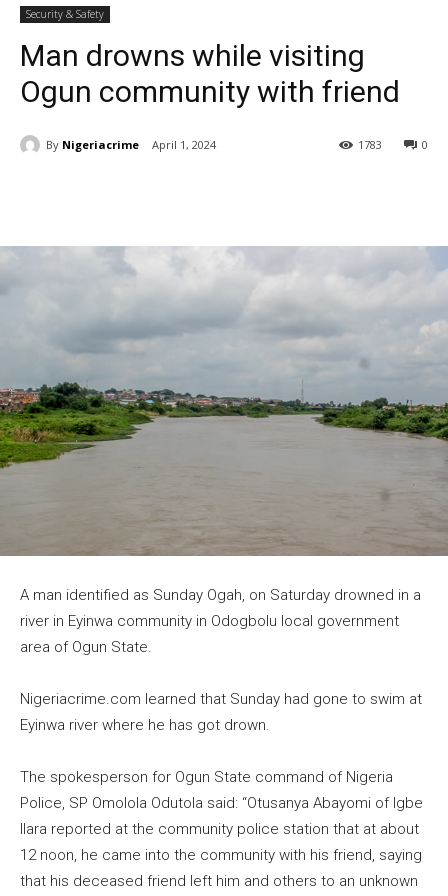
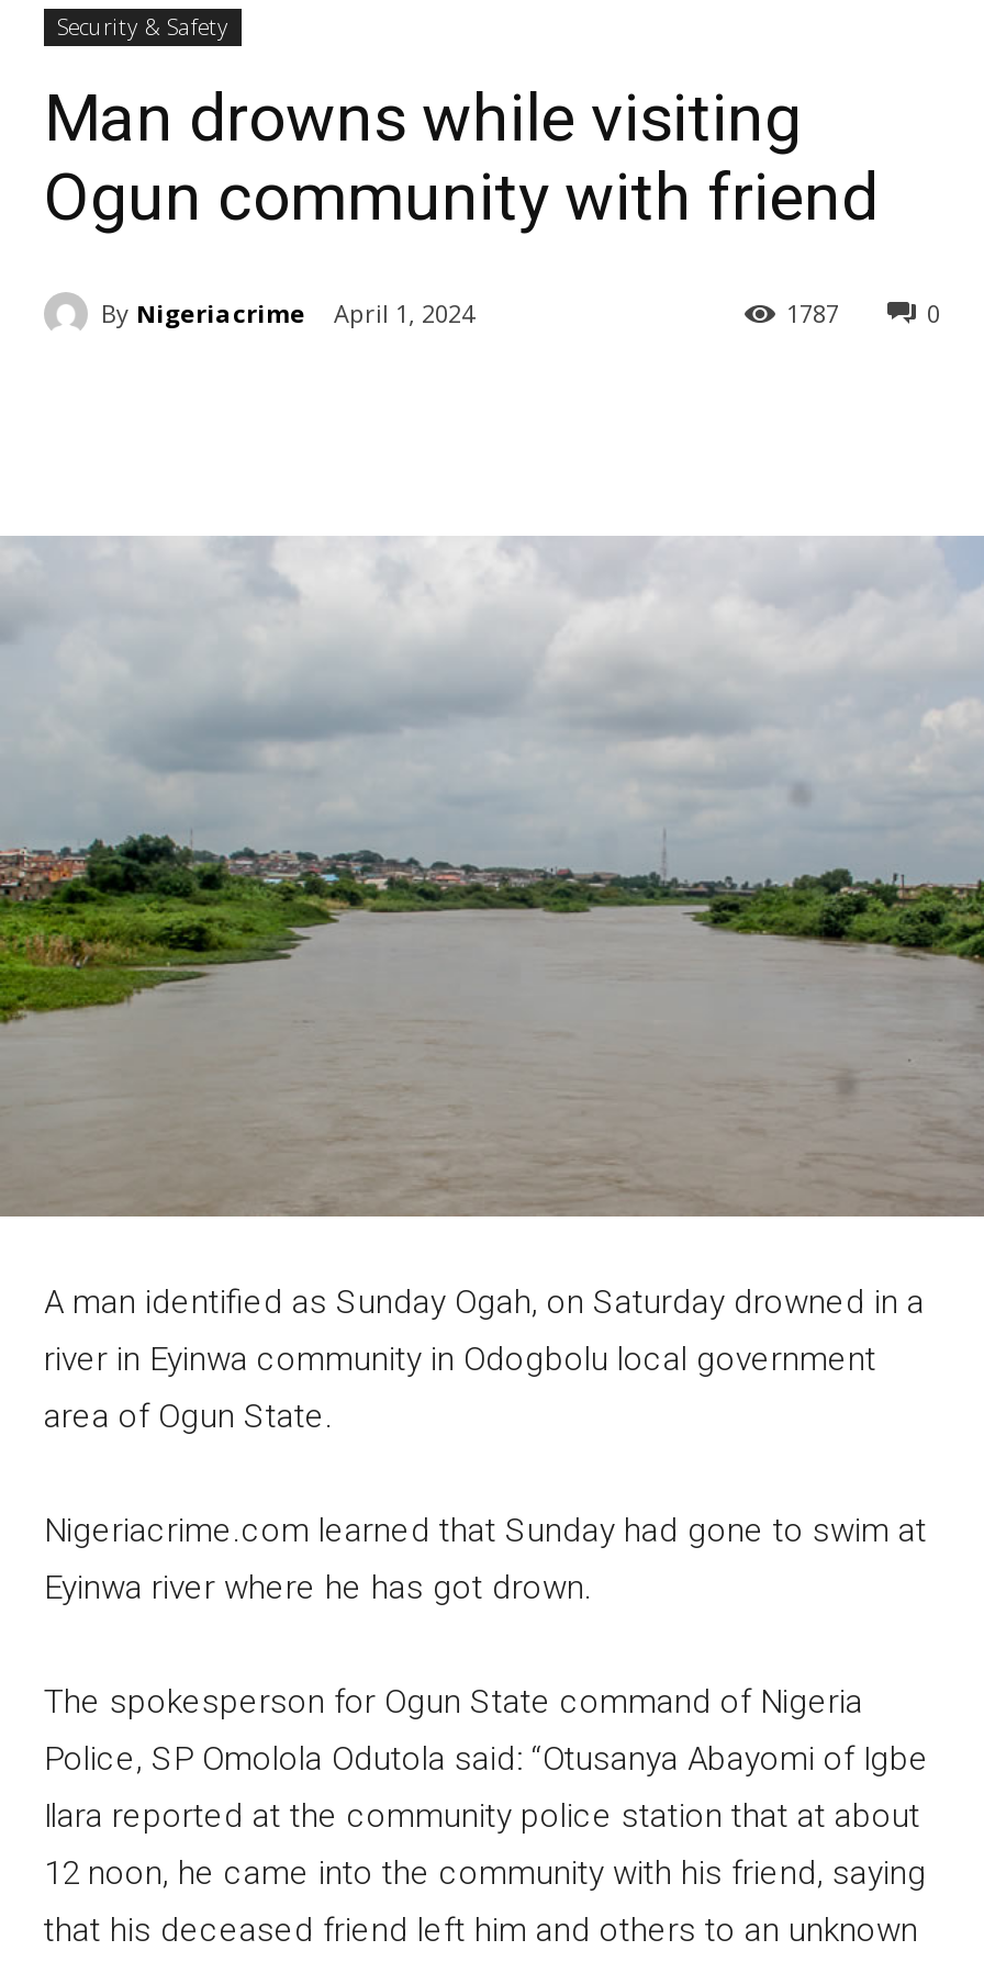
- 1783
+ 1787
